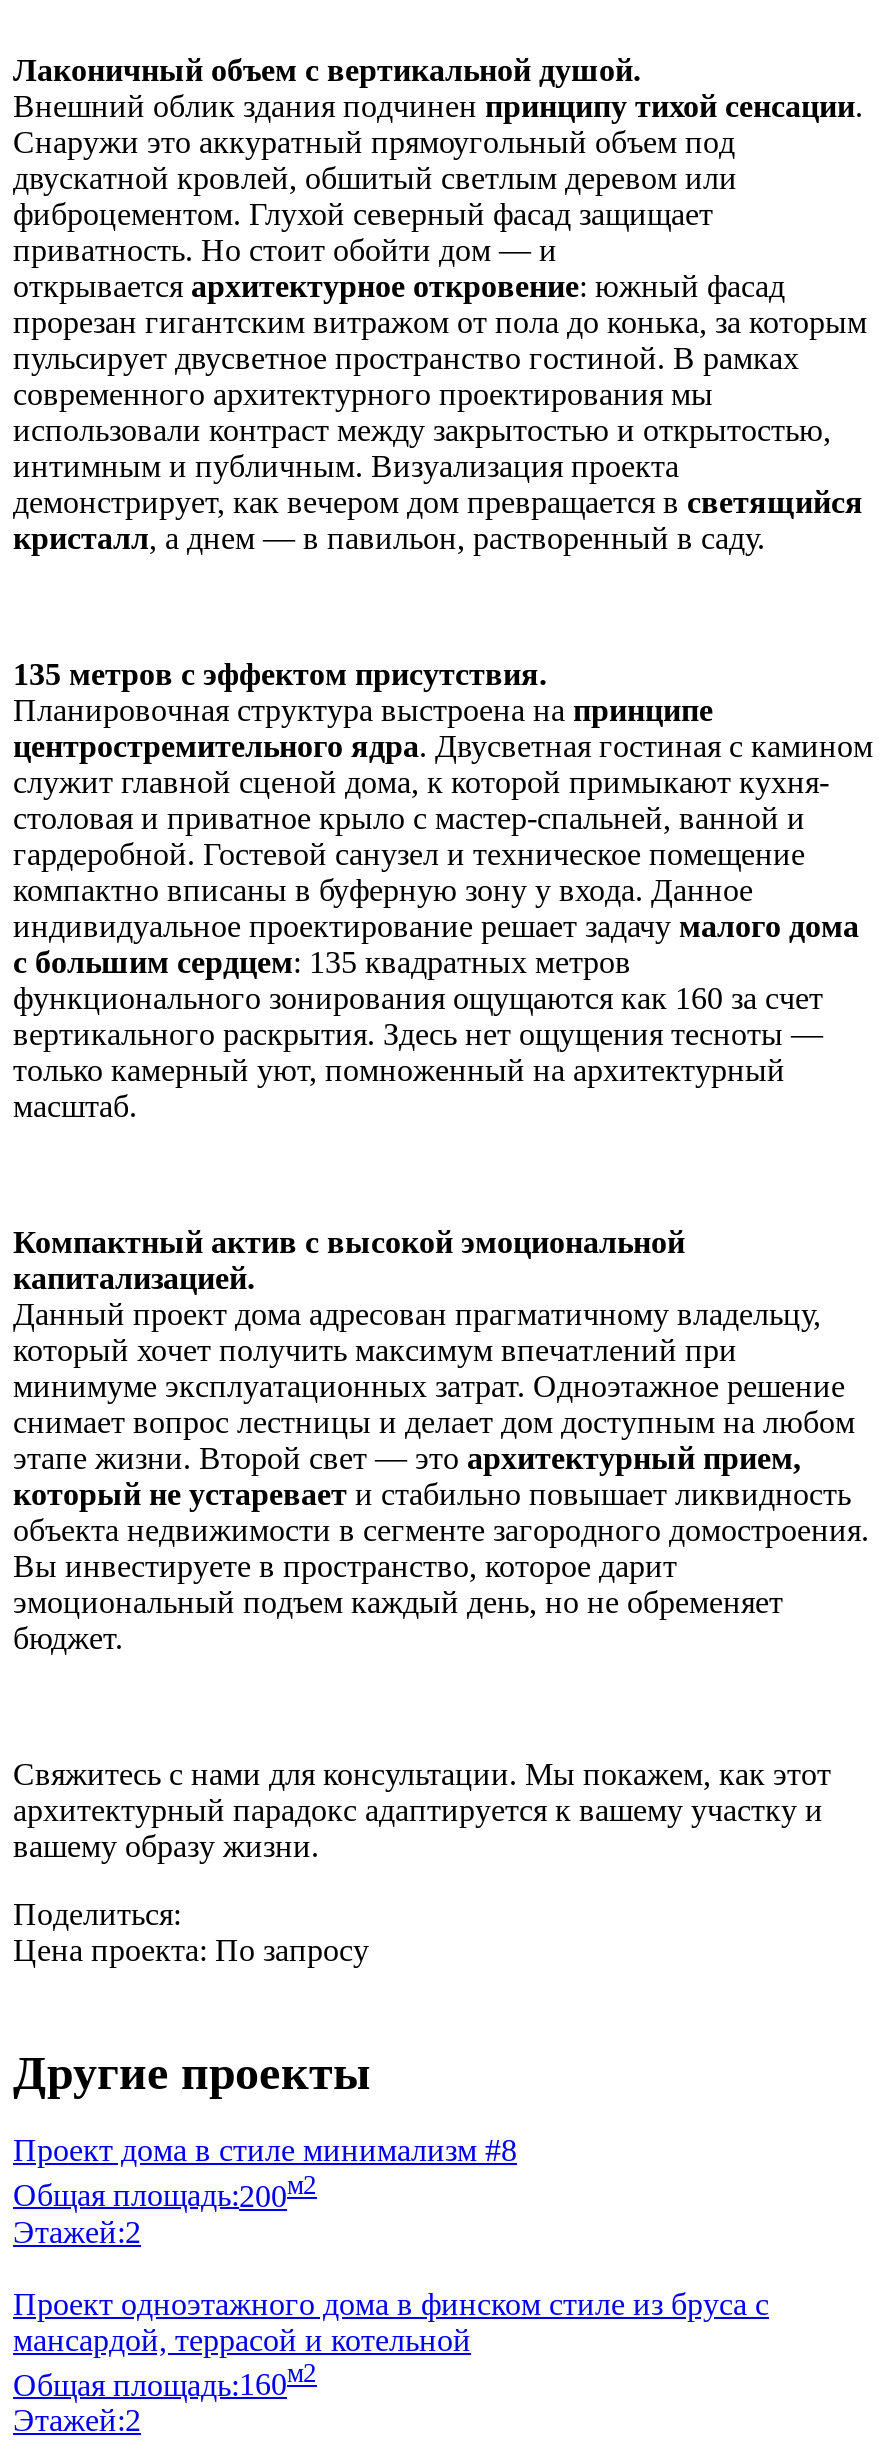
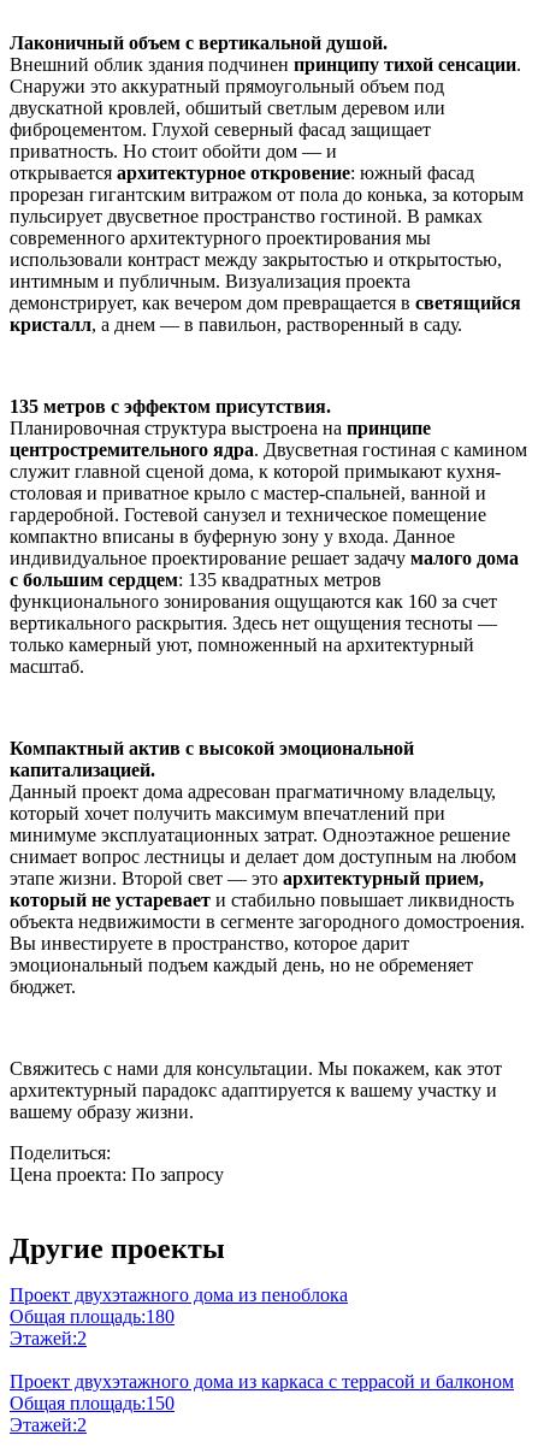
- Проект дома в стиле минимализм #8
- Общая площадь:200м2
+ Проект двухэтажного дома из пеноблока
+ Общая площадь: 180

- Проект одноэтажного дома в финском стиле из бруса с
- мансардой, террасой и котельной
- Общая площадь:160м2
+ Проект двухэтажного дома из каркаса с террасой и балконом
+ Общая площадь: 150
